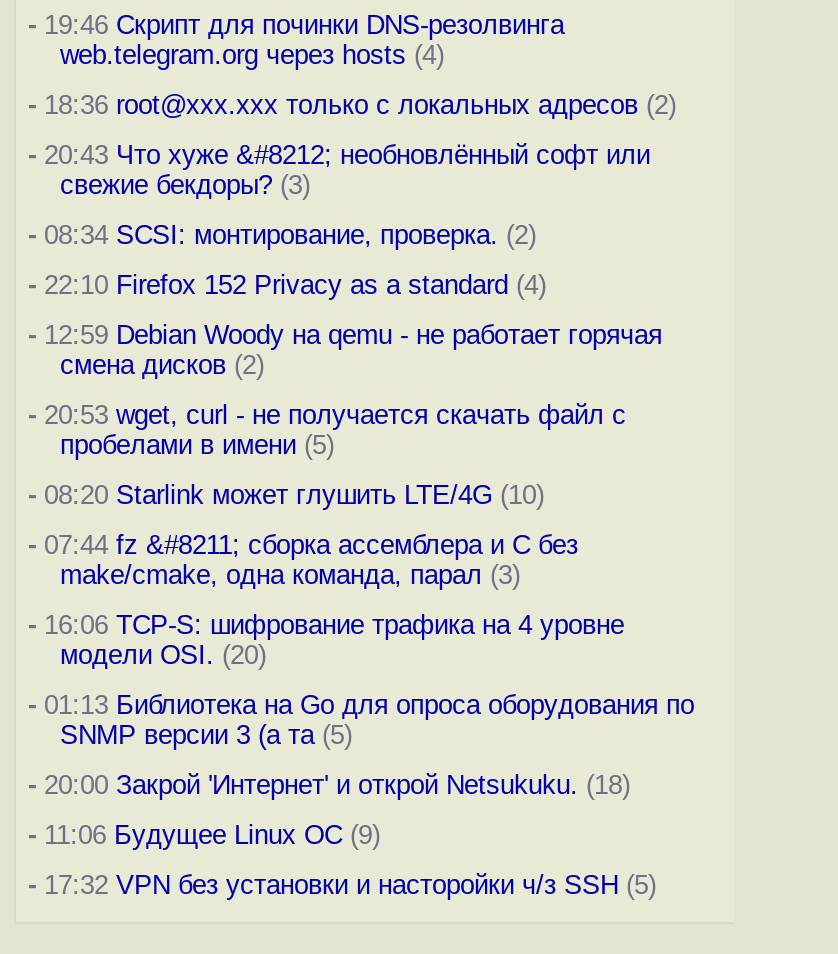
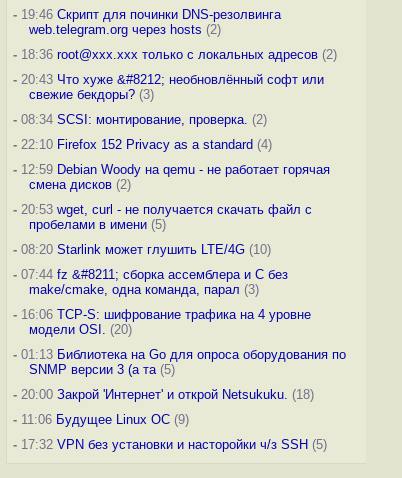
- web.telegram.org через hosts (4)
+ web.telegram.org через hosts (2)
